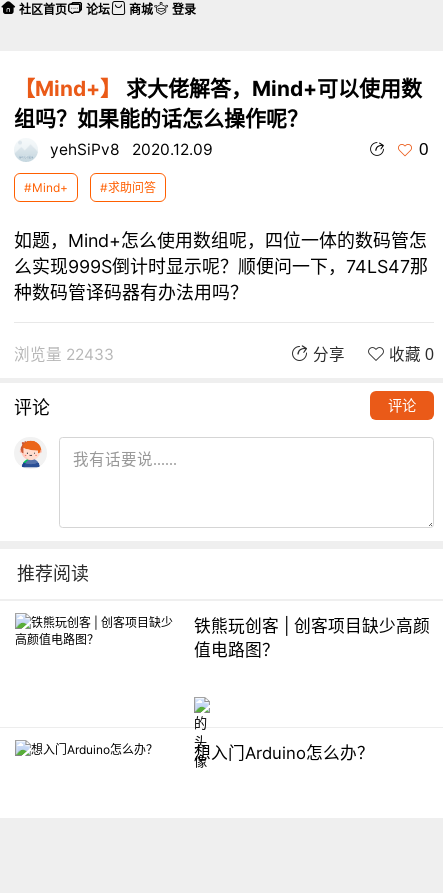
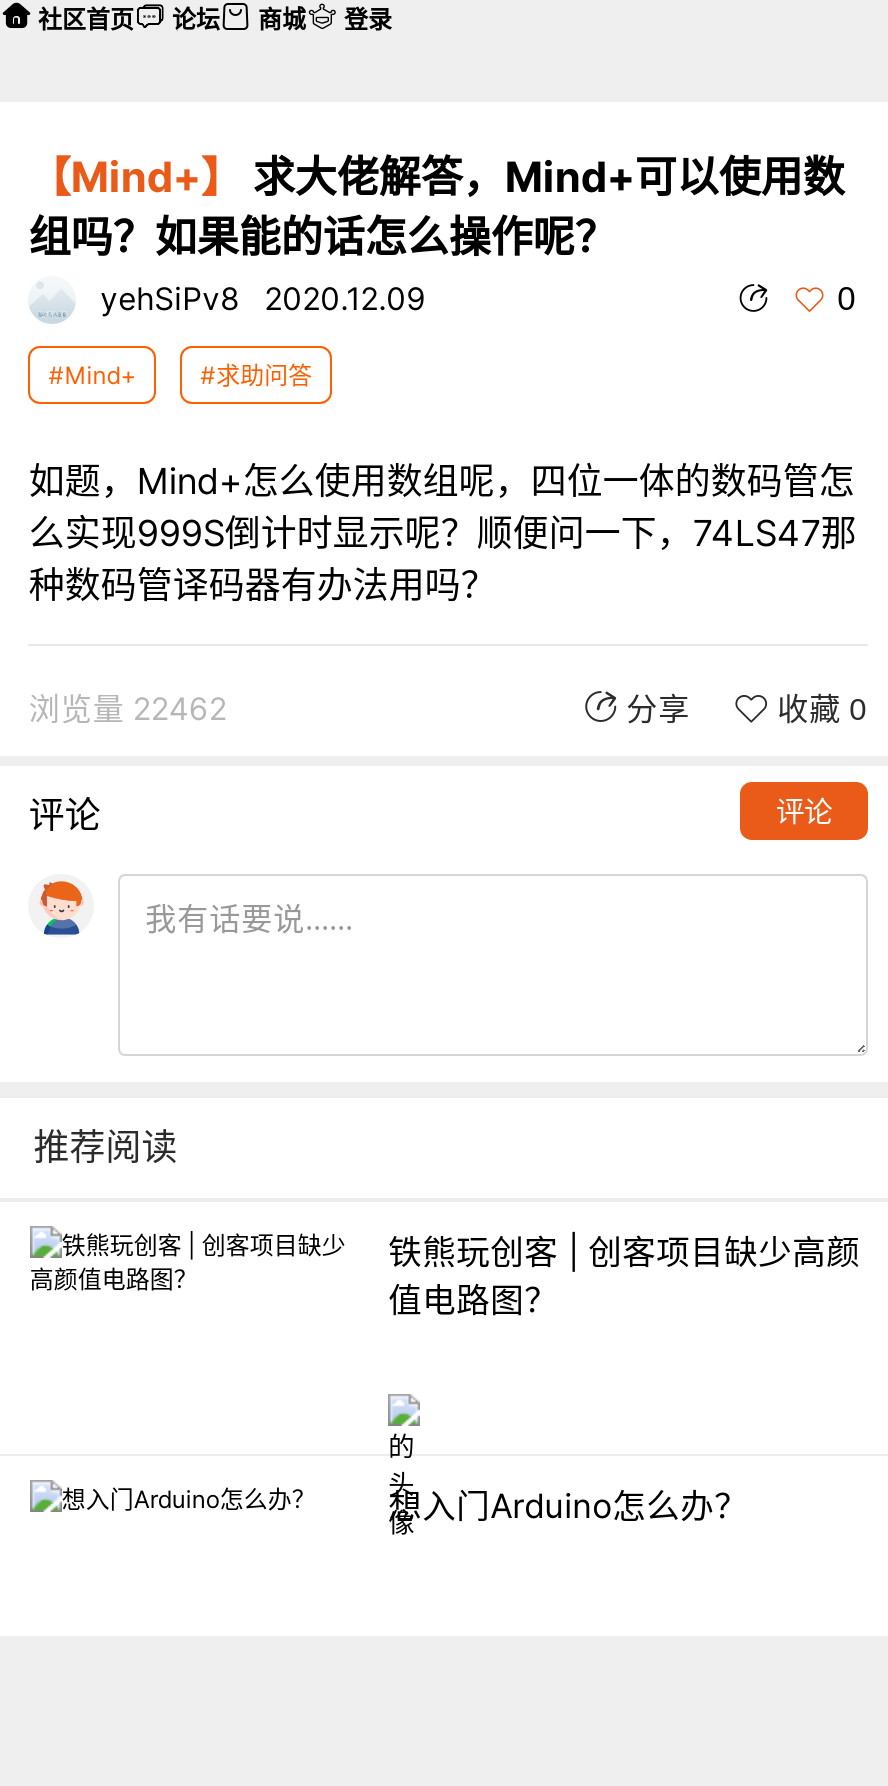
- 浏览量 22433
+ 浏览量 22462
